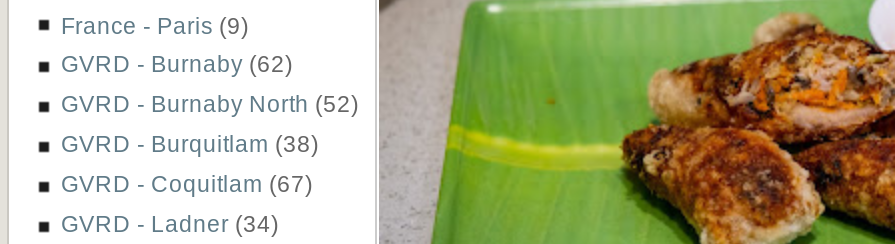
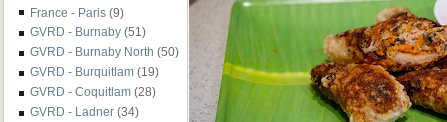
- GVRD - Burnaby (62)
+ GVRD - Burnaby (51)

- GVRD - Burnaby North (52)
+ GVRD - Burnaby North (50)

- GVRD - Burquitlam (38)
+ GVRD - Burquitlam (19)

- GVRD - Coquitlam (67)
+ GVRD - Coquitlam (28)
